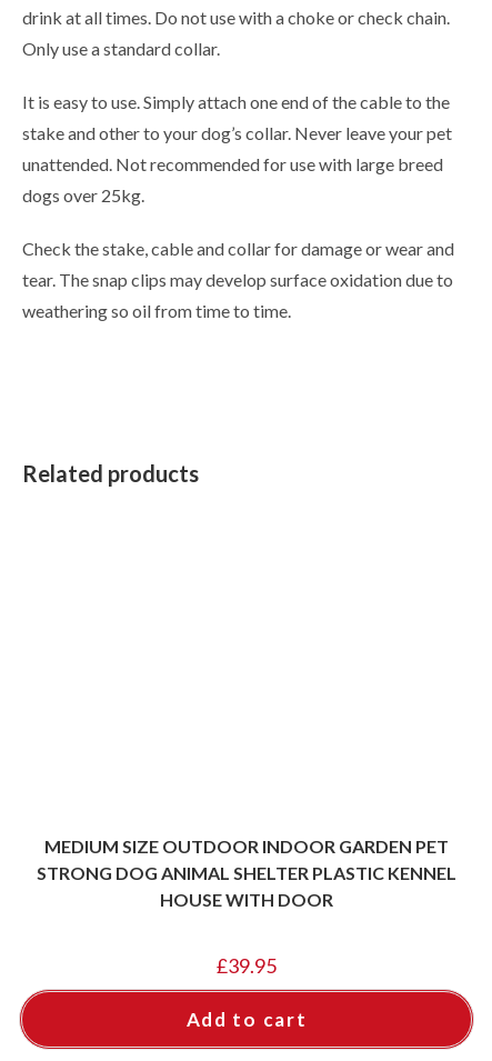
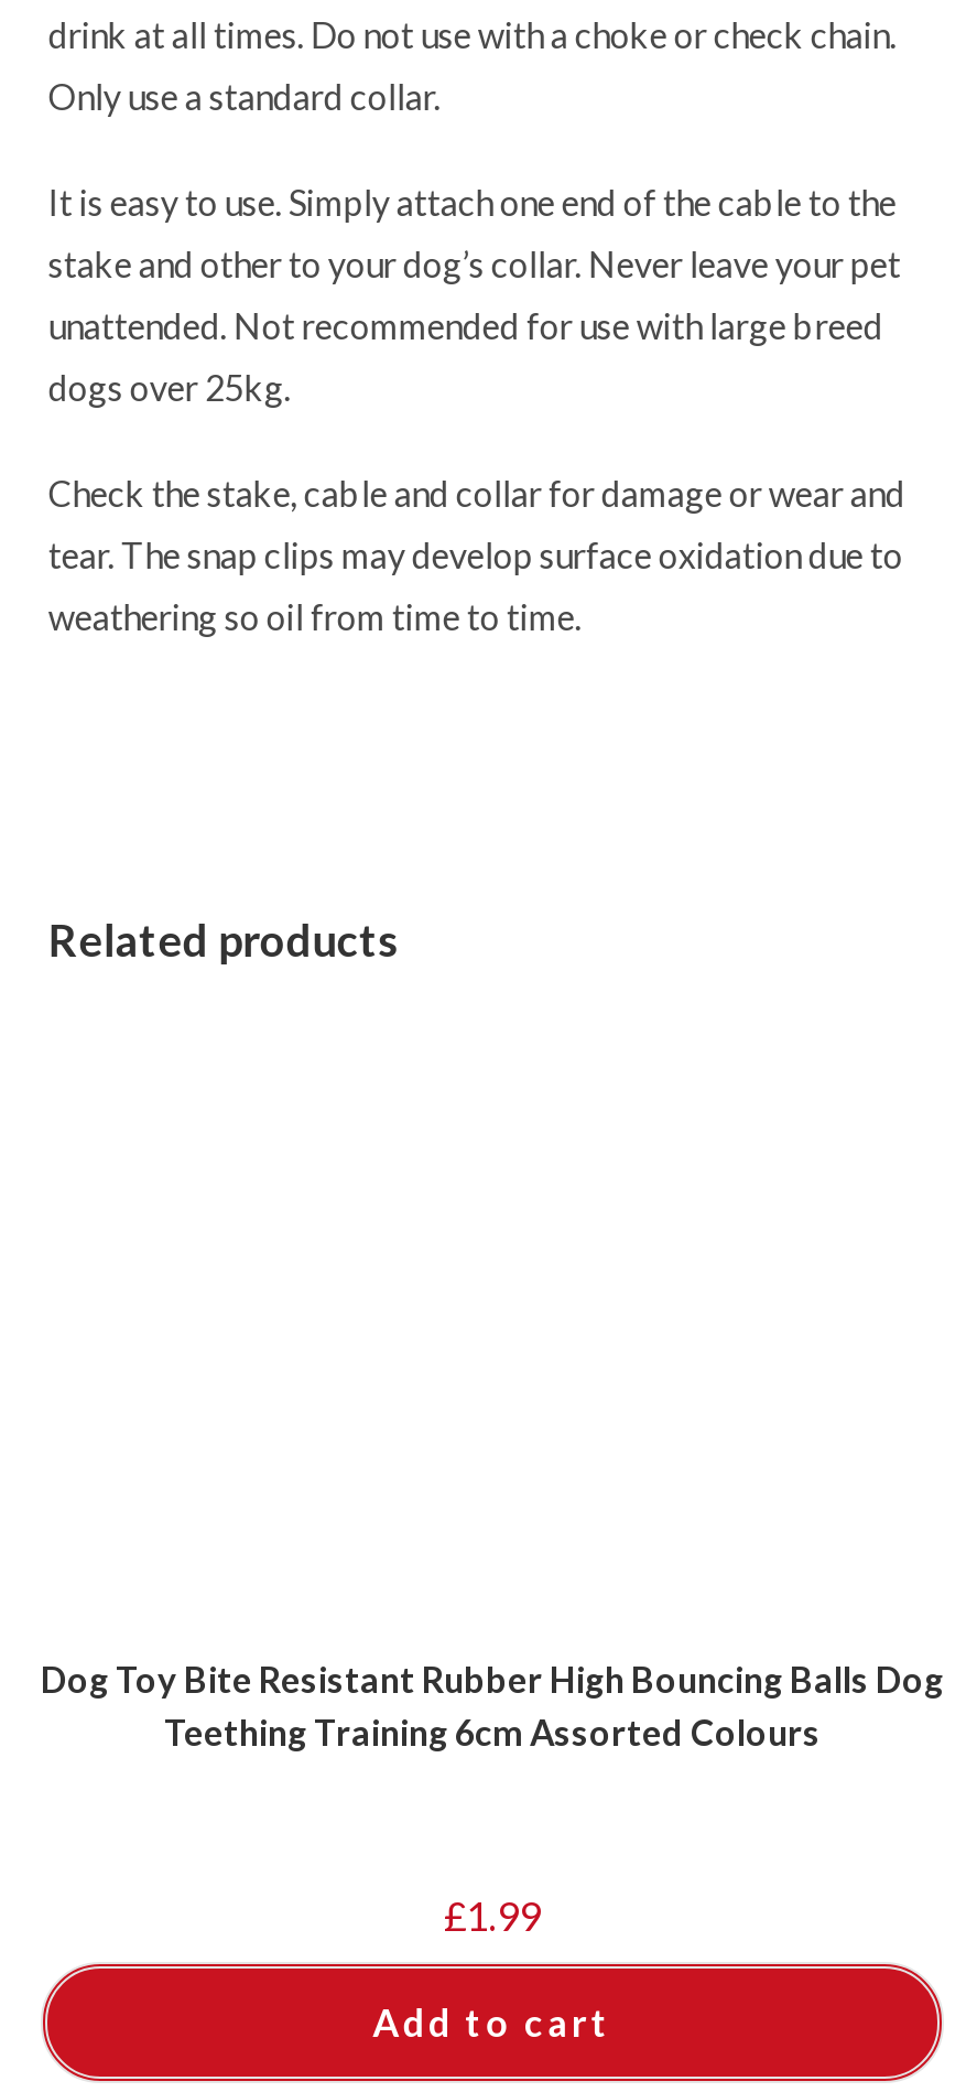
- MEDIUM SIZE OUTDOOR INDOOR GARDEN PET
- STRONG DOG ANIMAL SHELTER PLASTIC KENNEL
- HOUSE WITH DOOR
+ Dog Toy Bite Resistant Rubber High Bouncing Balls Dog
+ Teething Training 6cm Assorted Colours

- £39.95
+ £1.99
